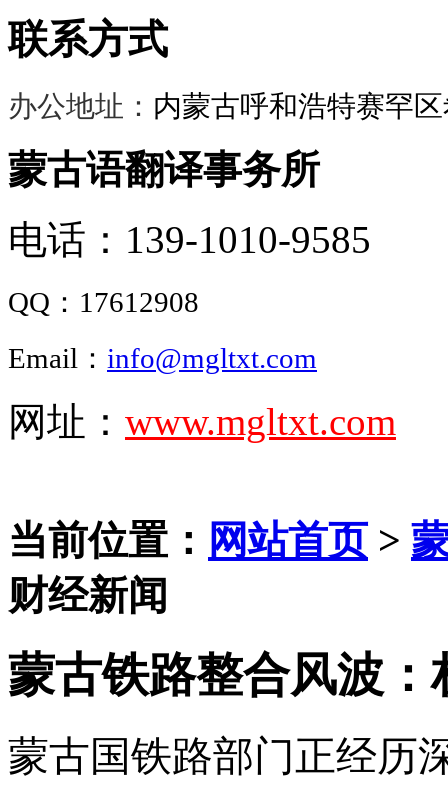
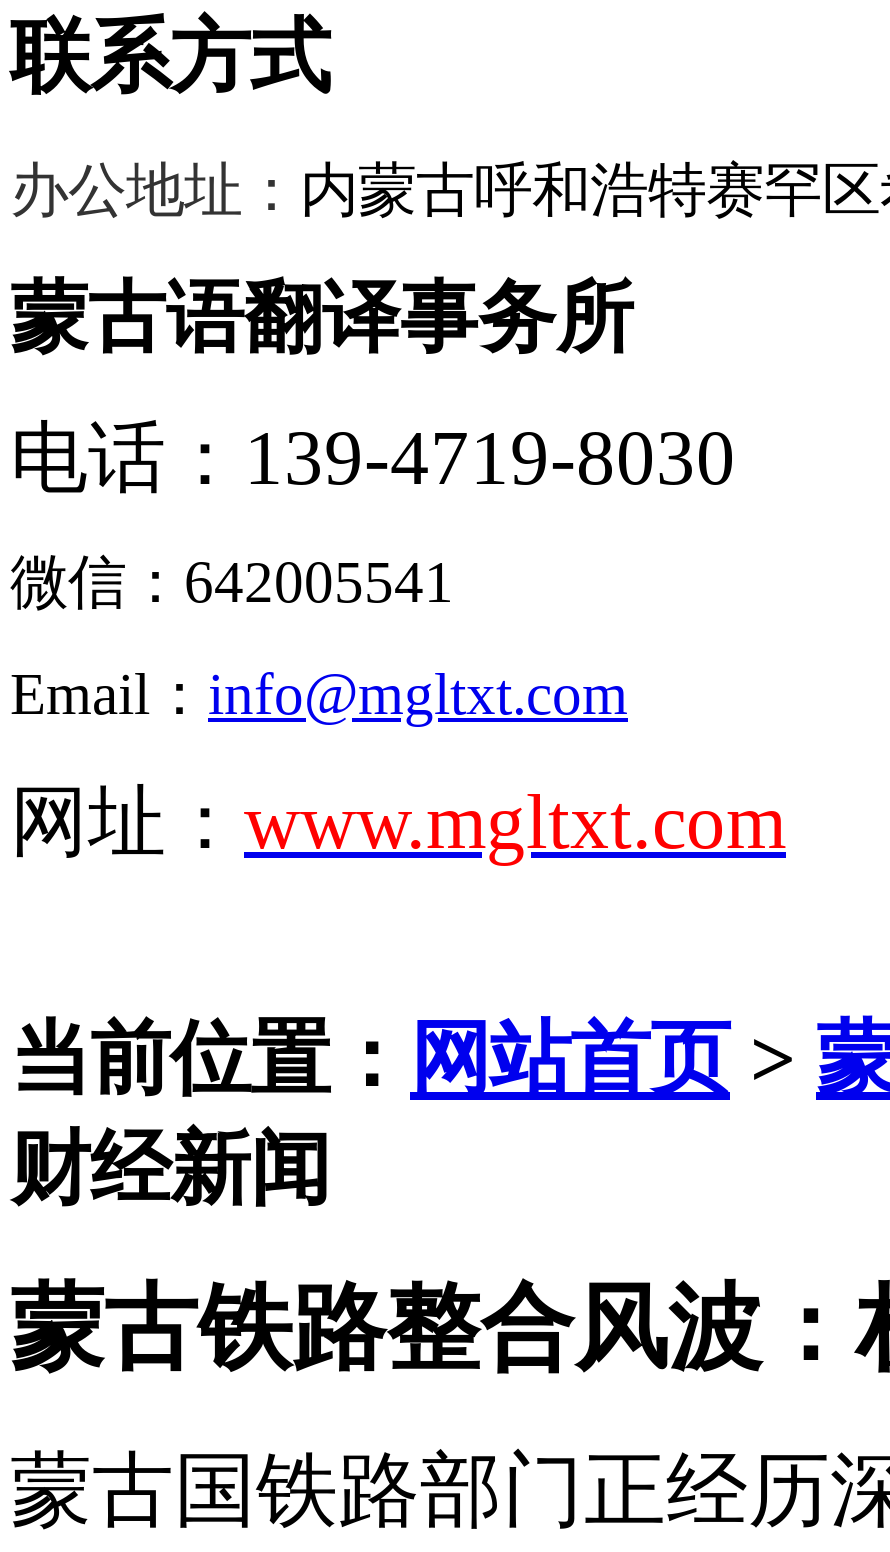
- 电话：139-1010-9585
+ 电话：139-4719-8030

- QQ：17612908
+ 微信：642005541
